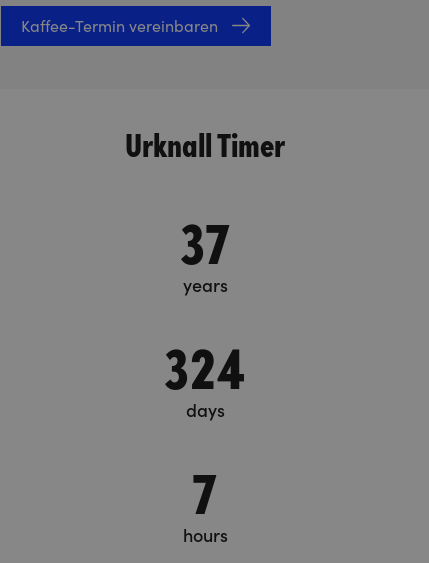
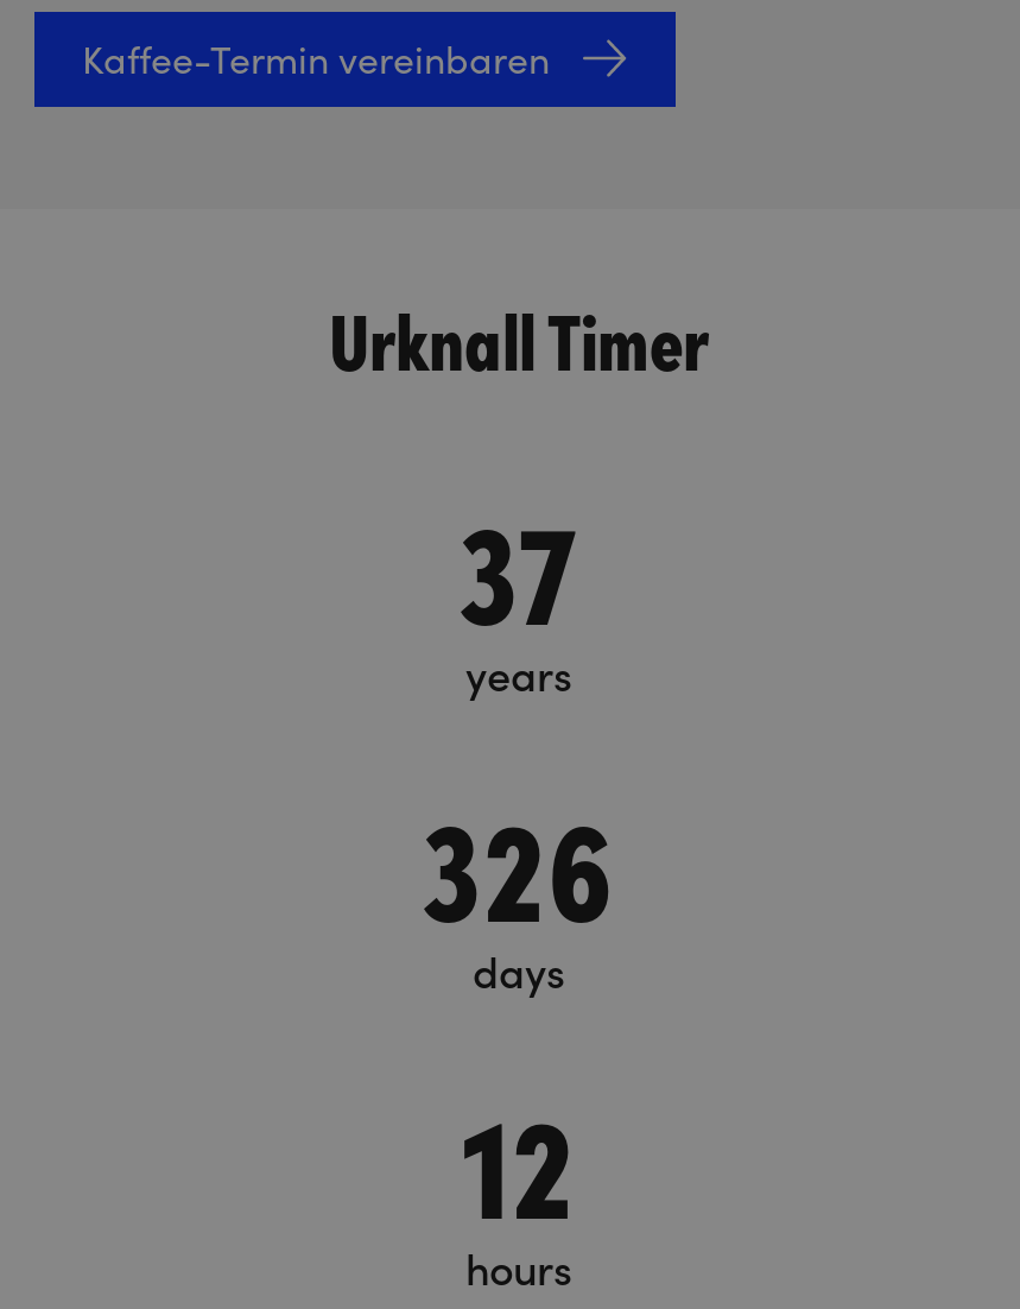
- 324
+ 326

- 7
+ 12
